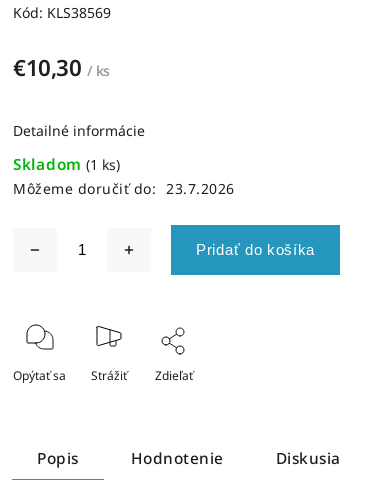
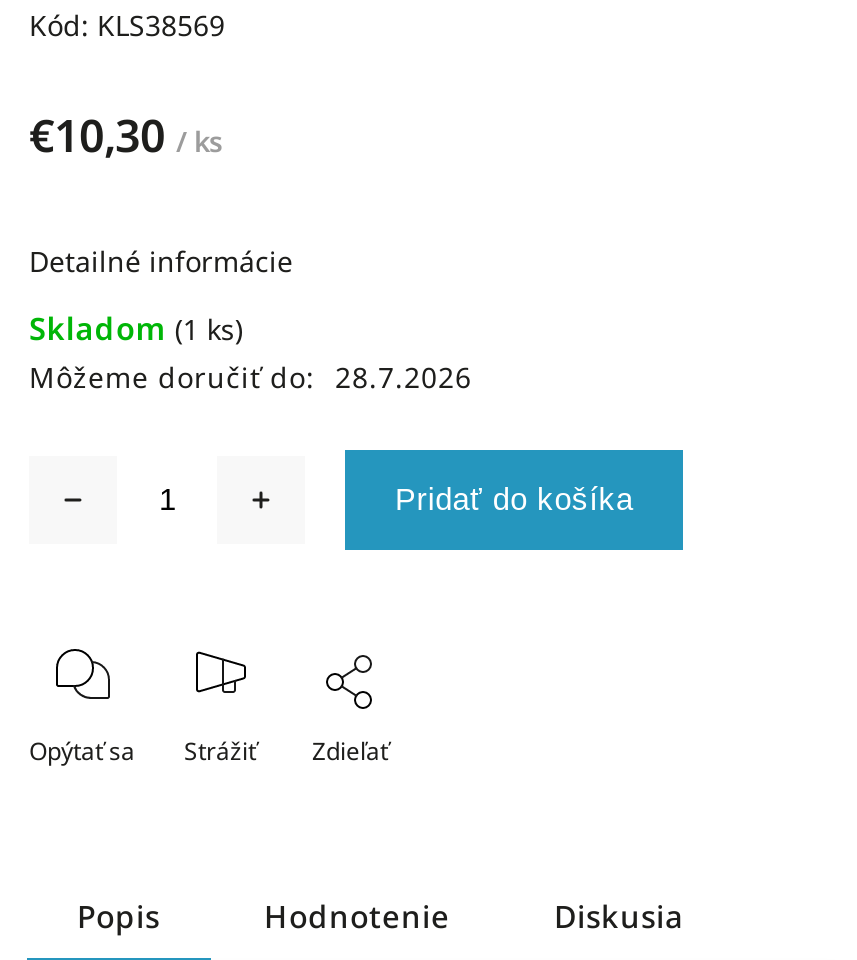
- Môžeme doručiť do: 23.7.2026
+ Môžeme doručiť do: 28.7.2026
